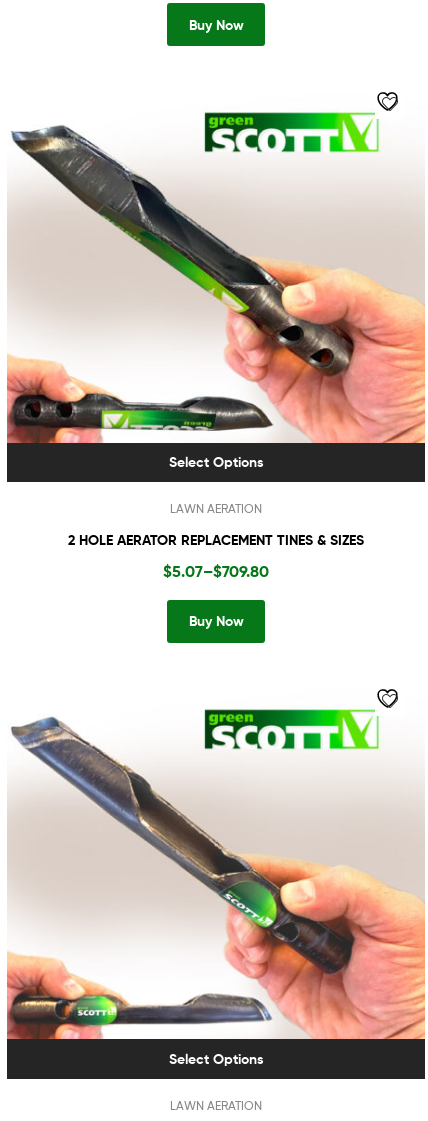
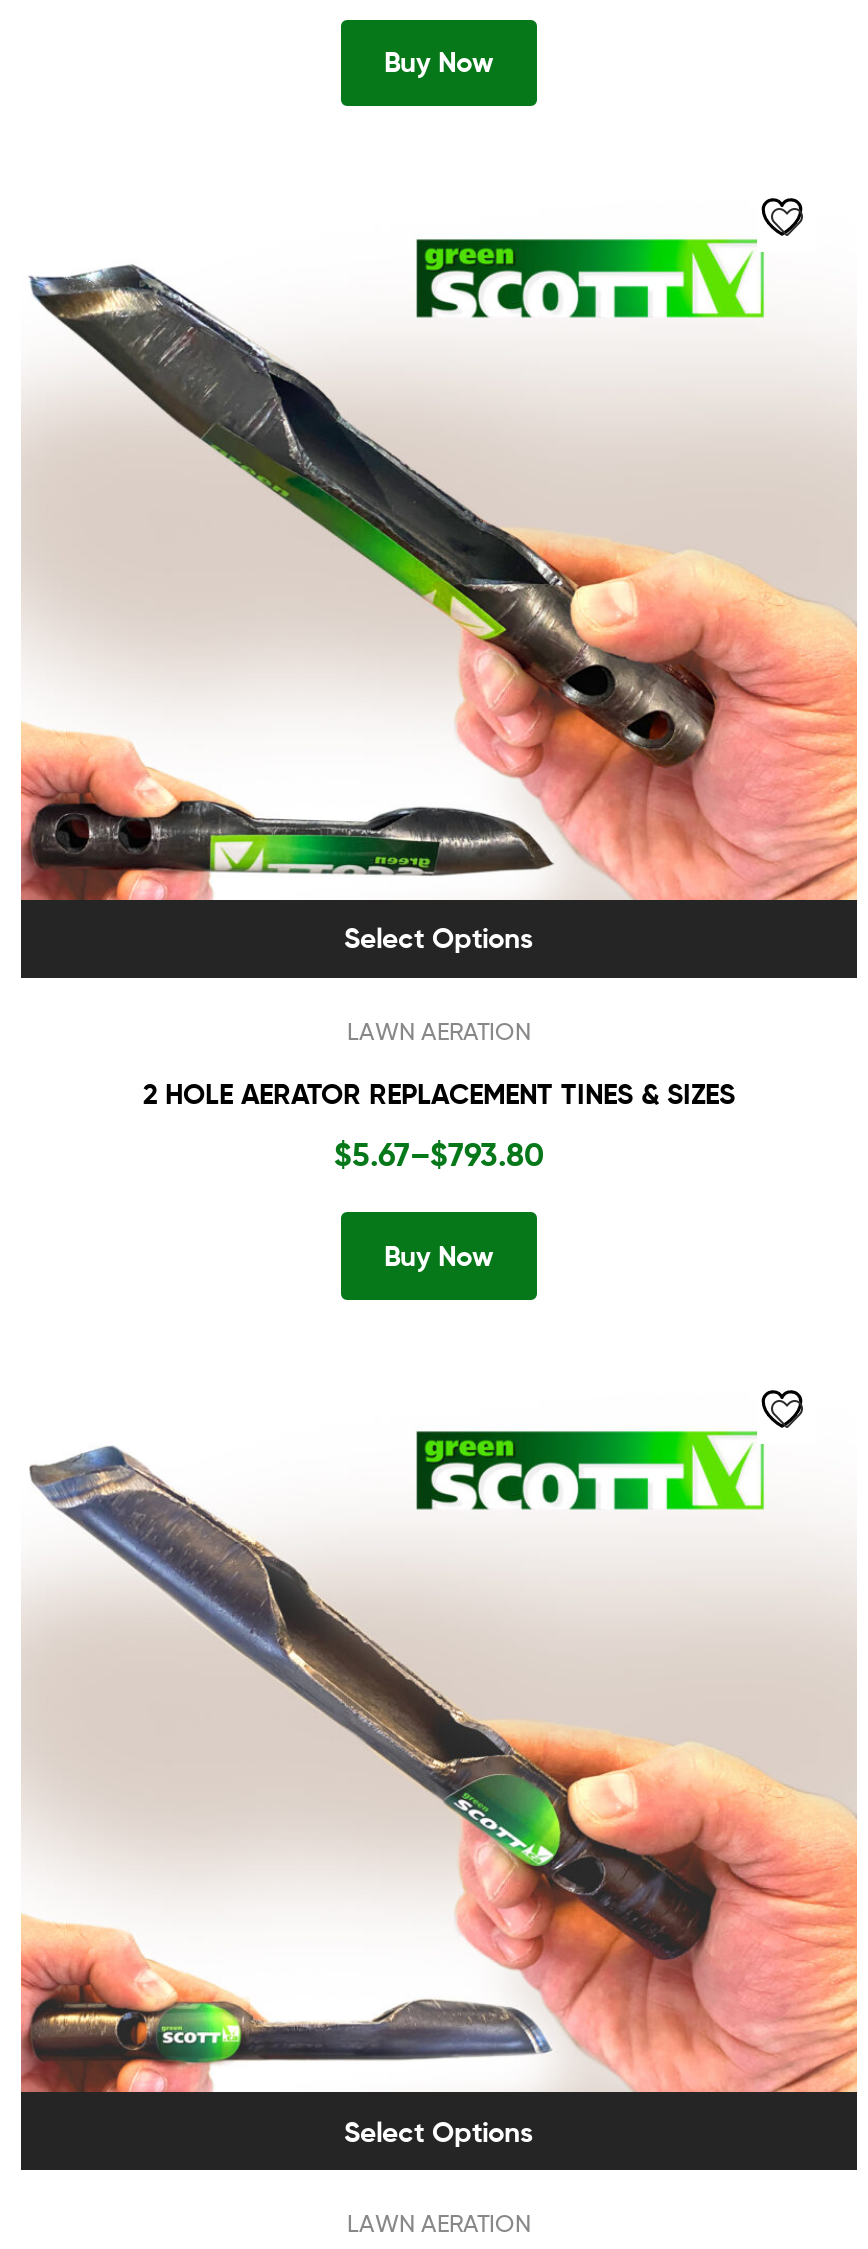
- $5.07–$709.80
+ $5.67–$793.80
